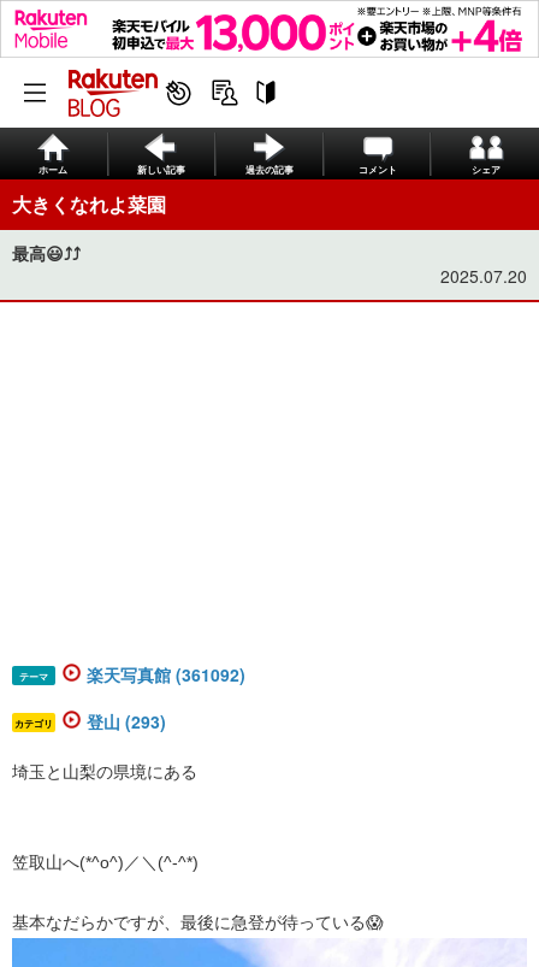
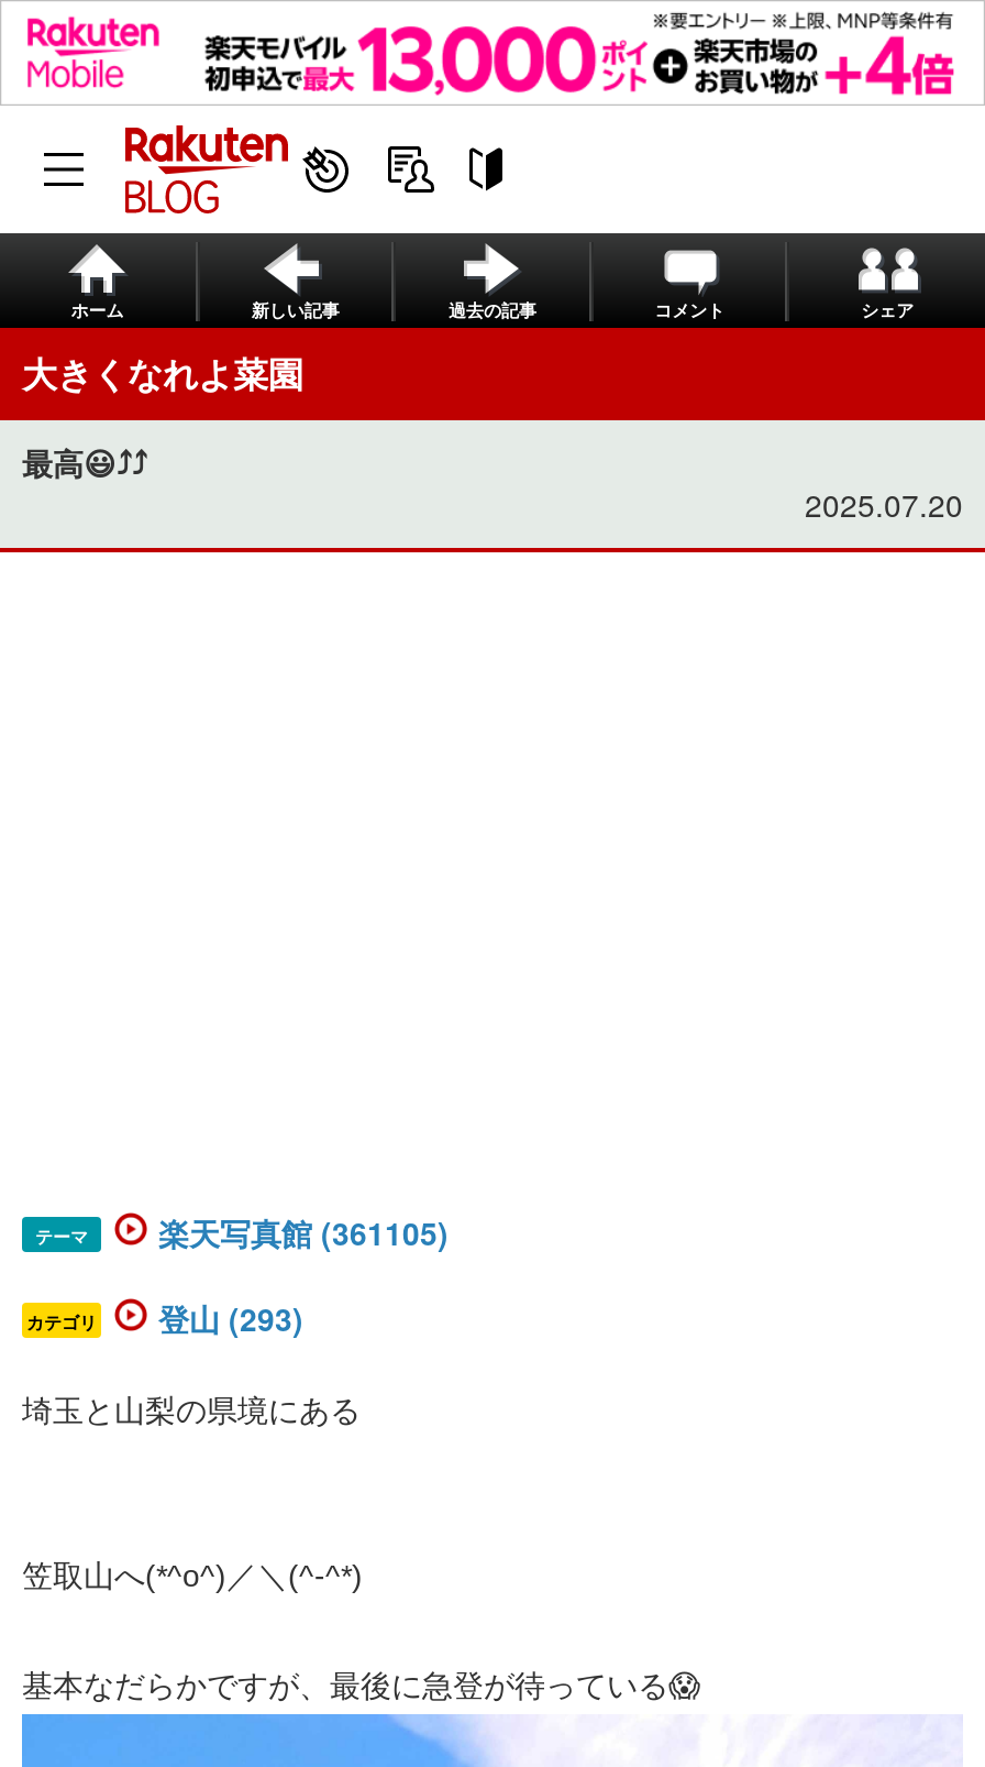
- 楽天写真館 (361092)
+ 楽天写真館 (361105)
